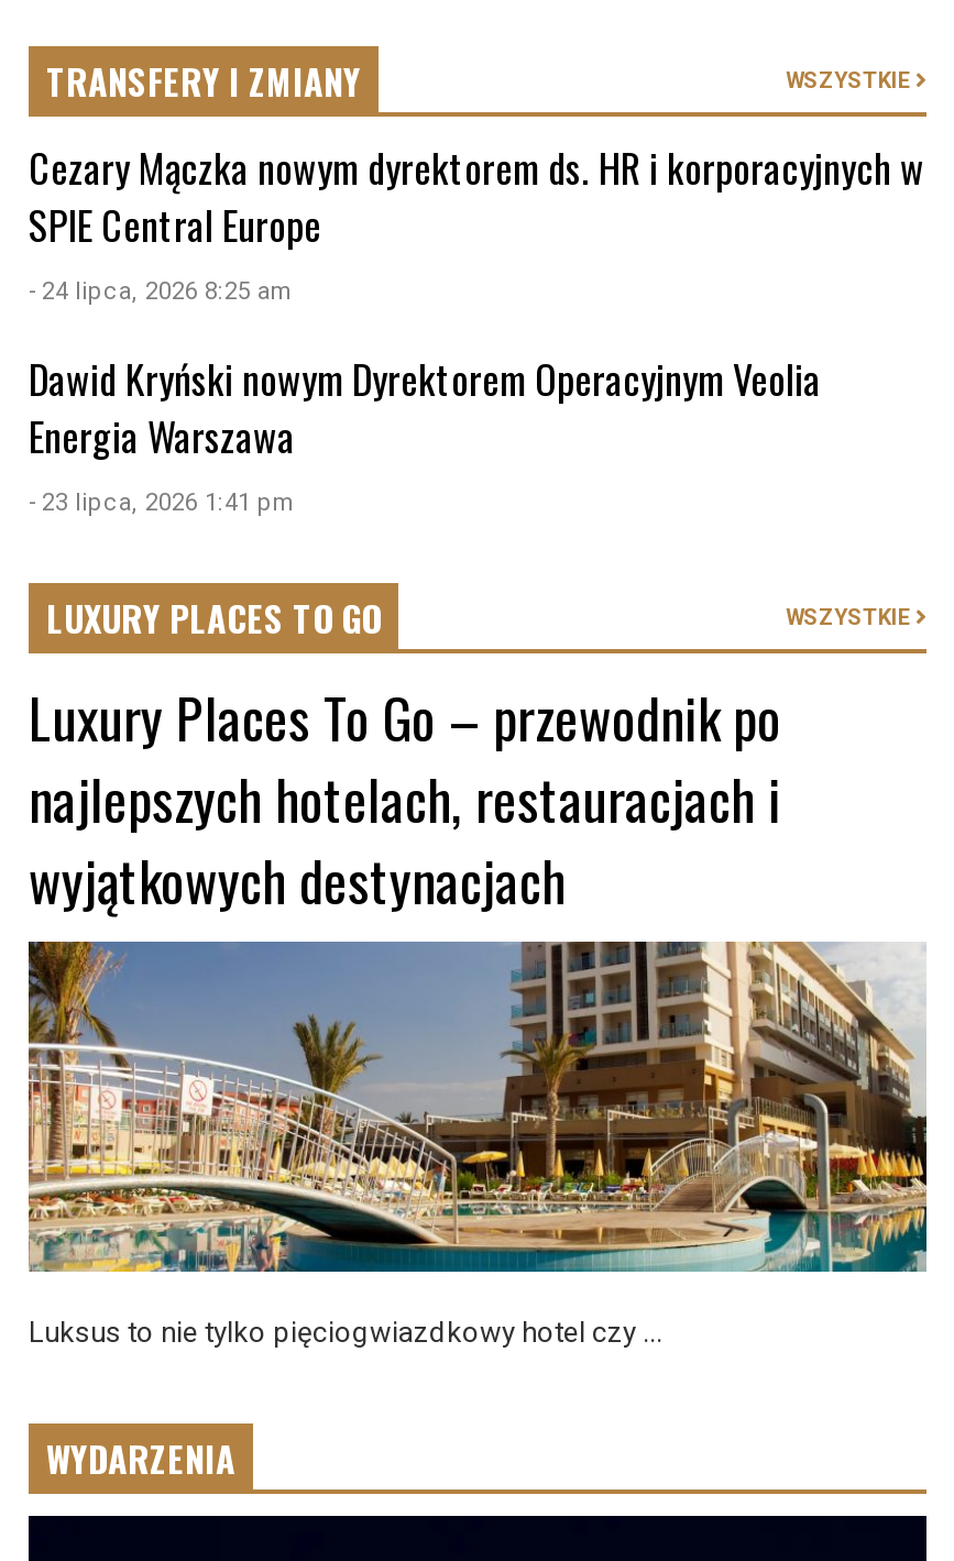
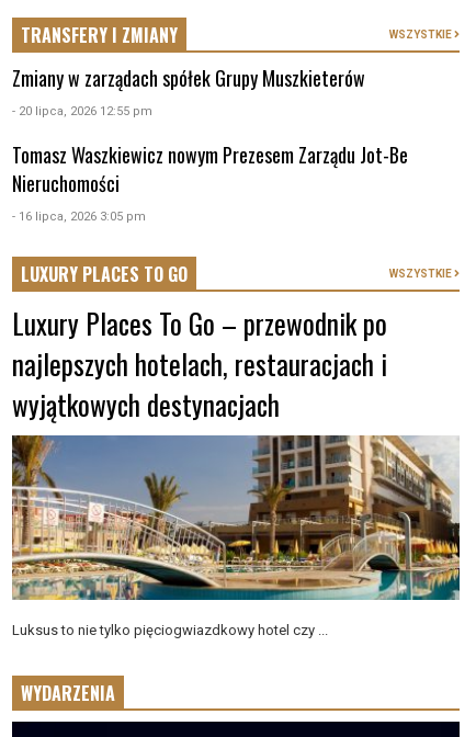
- Cezary Mączka nowym dyrektorem ds. HR i korporacyjnych w
- SPIE Central Europe
- - 24 lipca, 2026 8:25 am
+ Zmiany w zarządach spółek Grupy Muszkieterów
+ - 20 lipca, 2026 12:55 pm

- Dawid Kryński nowym Dyrektorem Operacyjnym Veolia
- Energia Warszawa
- - 23 lipca, 2026 1:41 pm
+ Tomasz Waszkiewicz nowym Prezesem Zarządu Jot-Be
+ Nieruchomości
+ - 16 lipca, 2026 3:05 pm
